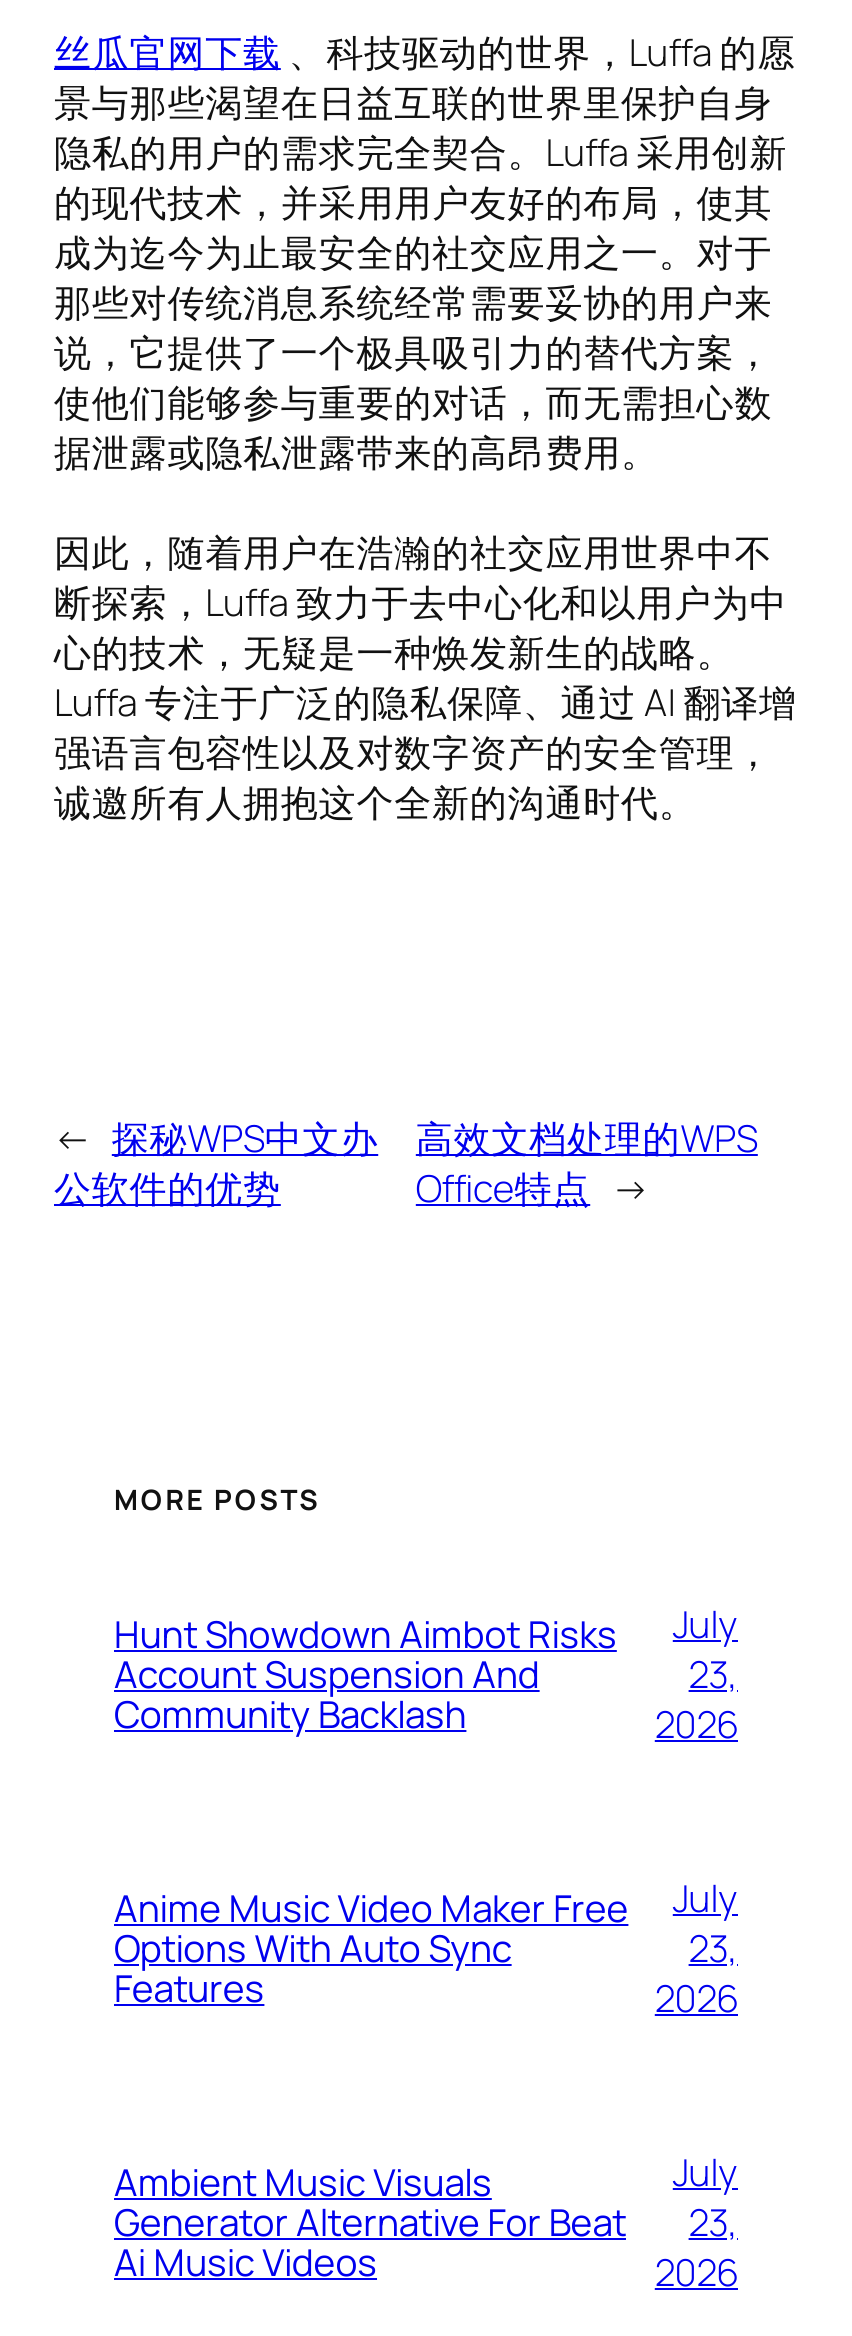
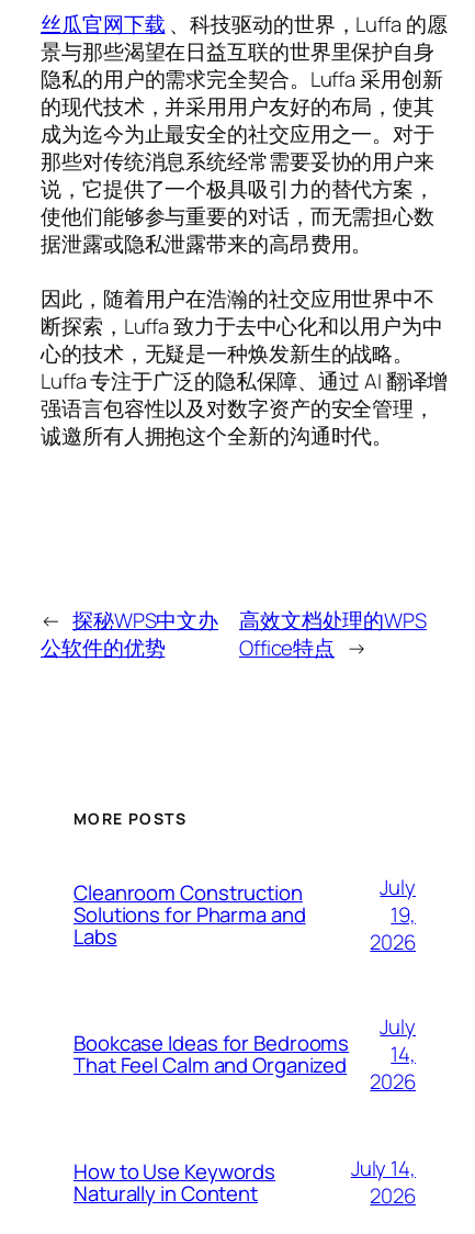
- Hunt Showdown Aimbot Risks
- Account Suspension And
- Community Backlash
+ Cleanroom Construction
+ Solutions for Pharma and
+ Labs

- 23,
+ 19,

- Anime Music Video Maker Free
- Options With Auto Sync
- Features
+ Bookcase Ideas for Bedrooms
+ That Feel Calm and Organized

- 23,
+ 14,

- Ambient Music Visuals
- Generator Alternative For Beat
- Ai Music Videos
+ How to Use Keywords
+ Naturally in Content

- July
- 23,
+ July 14,
